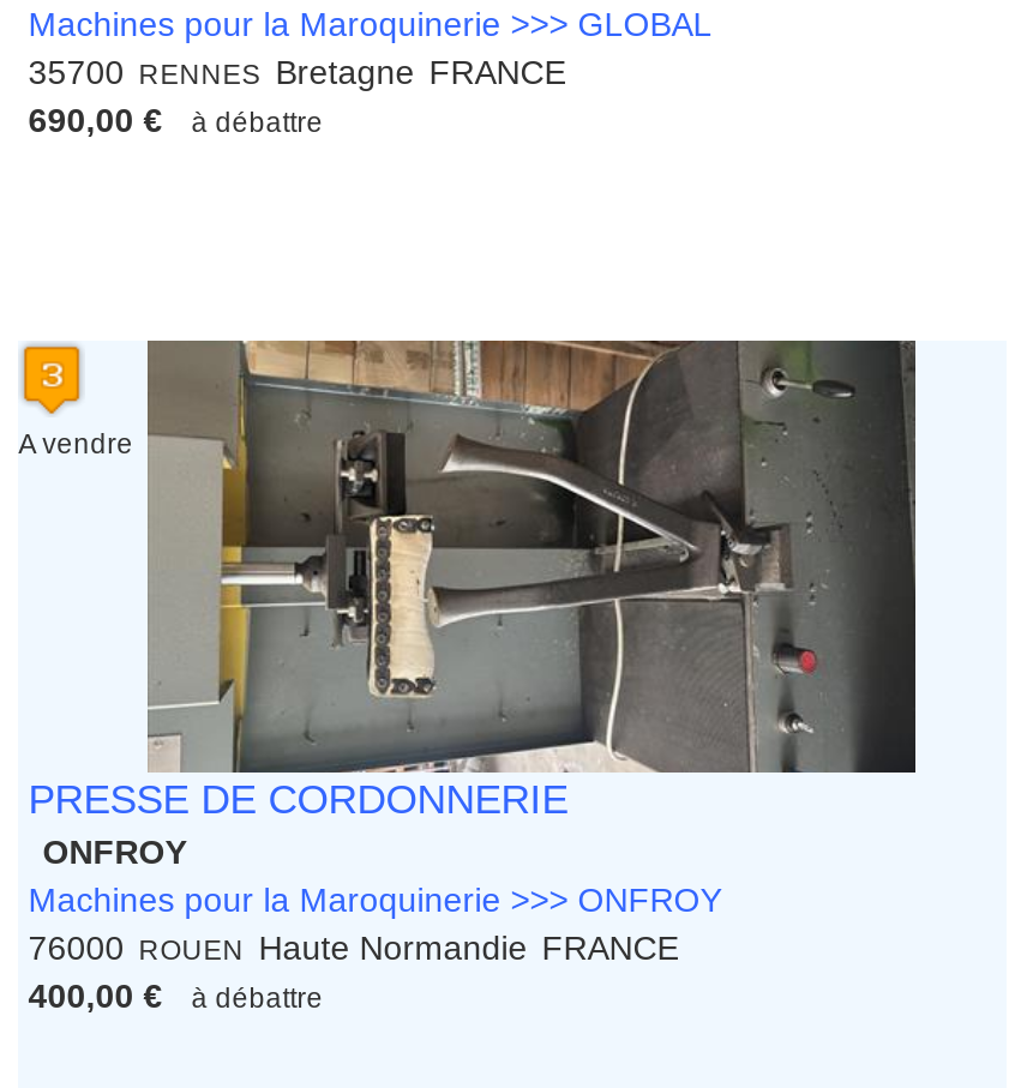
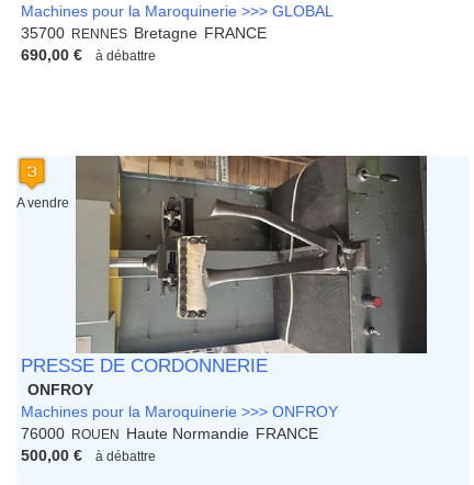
- 400,00 € à débattre
+ 500,00 € à débattre
